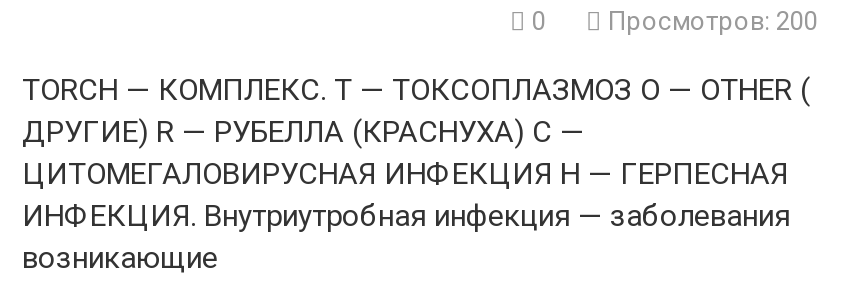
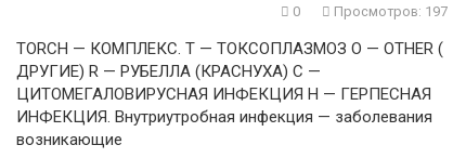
- 0 Просмотров: 200
+ 0 Просмотров: 197
